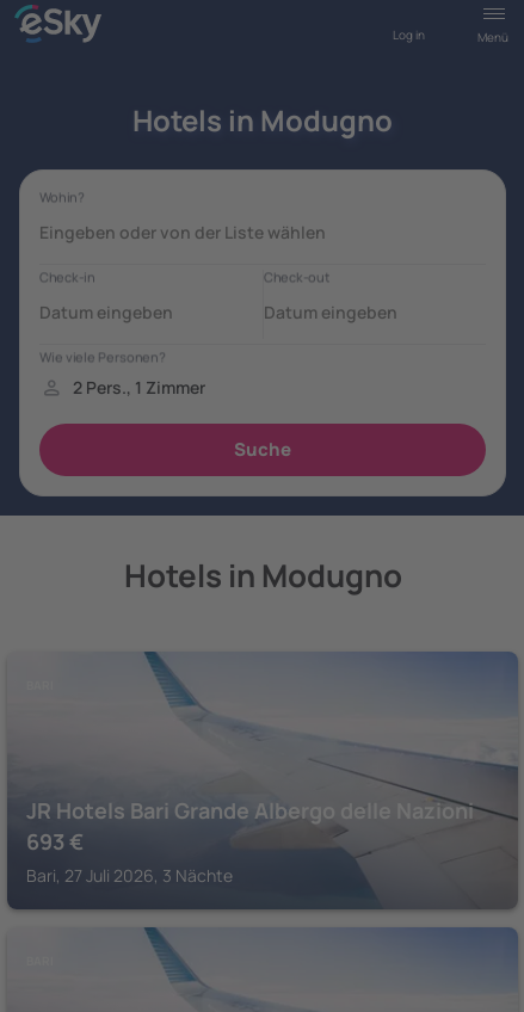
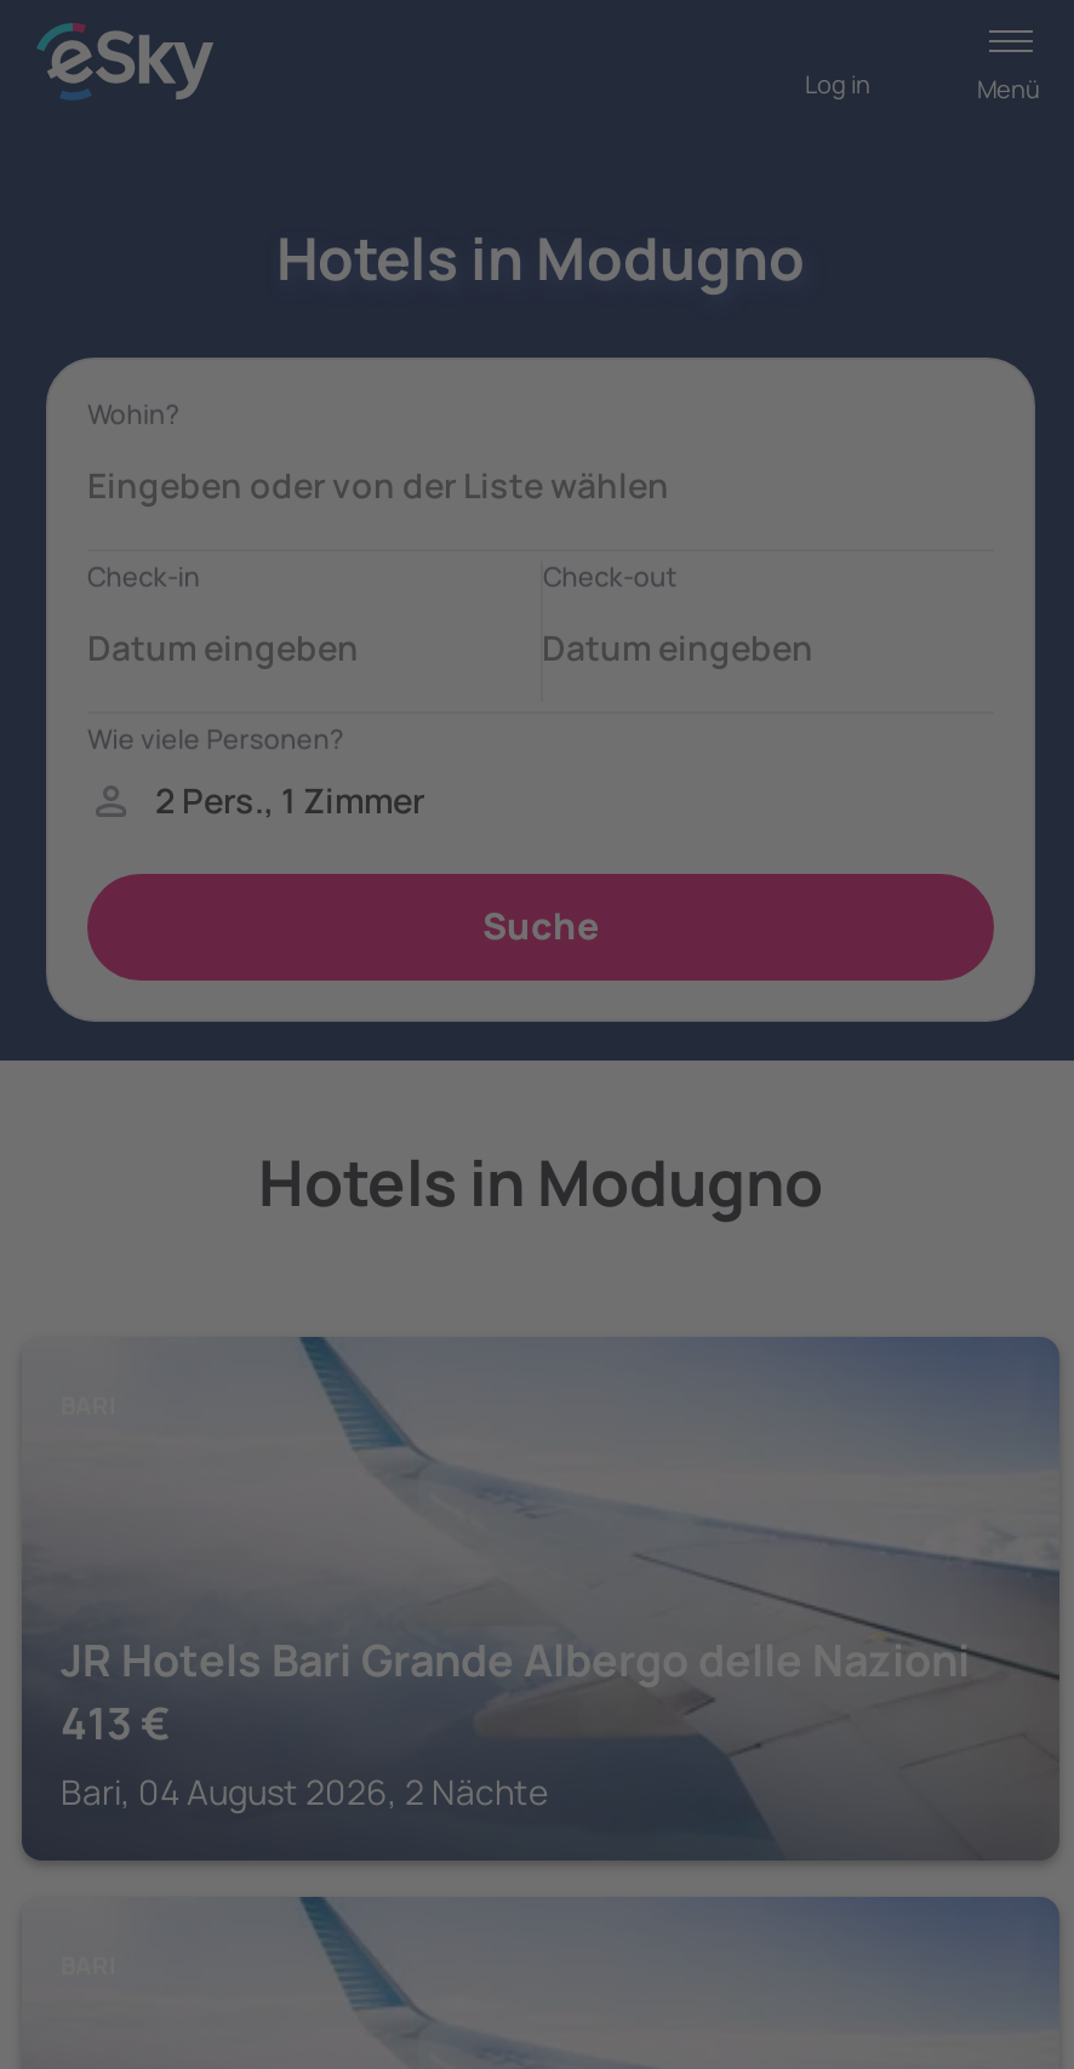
- 693 €
+ 413 €

- Bari, 27 Juli 2026, 3 Nächte
+ Bari, 04 August 2026, 2 Nächte
